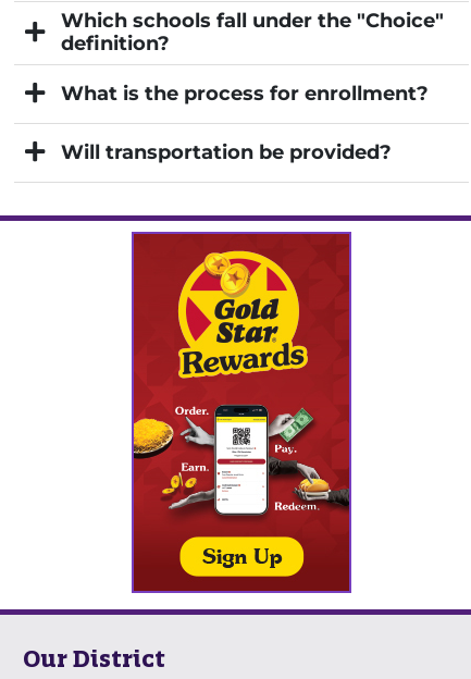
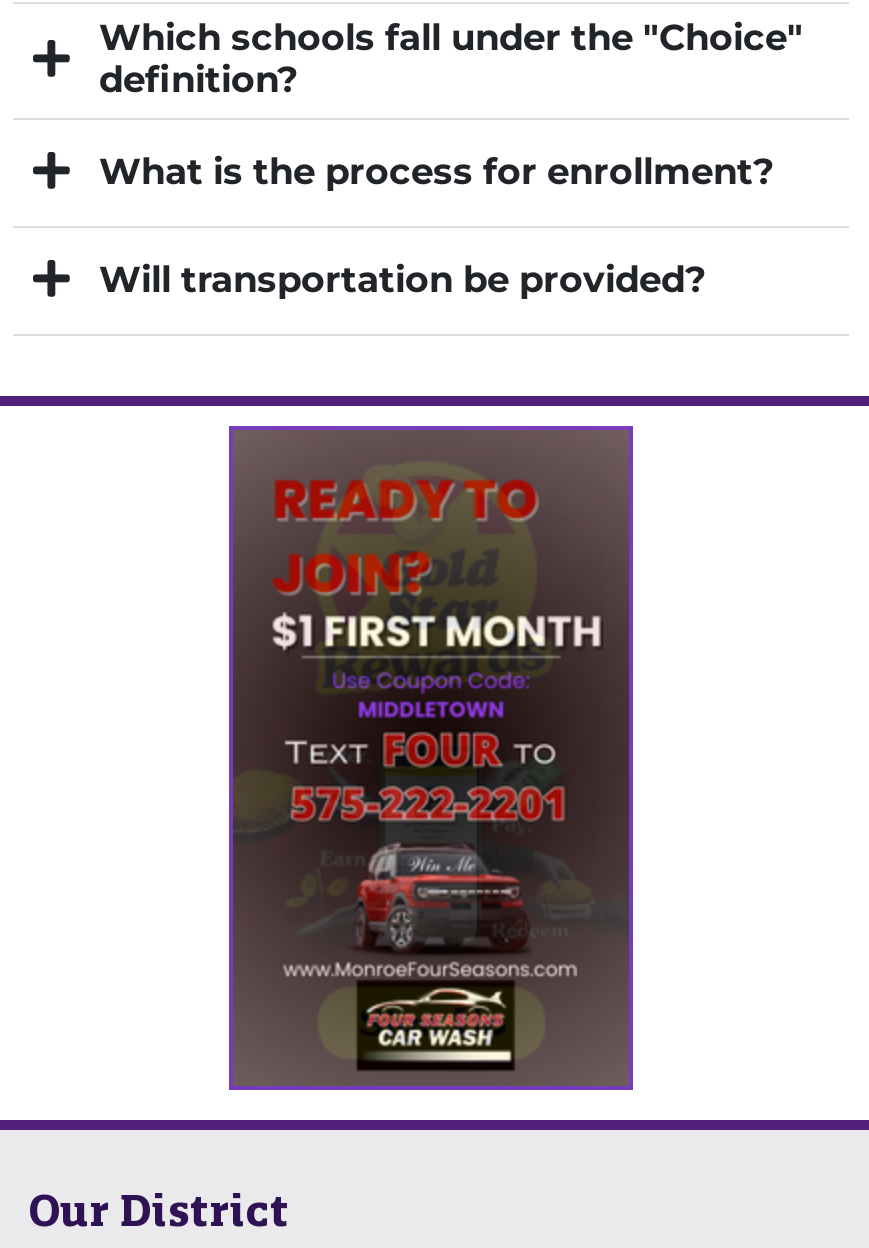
- [image]
+ [image]
